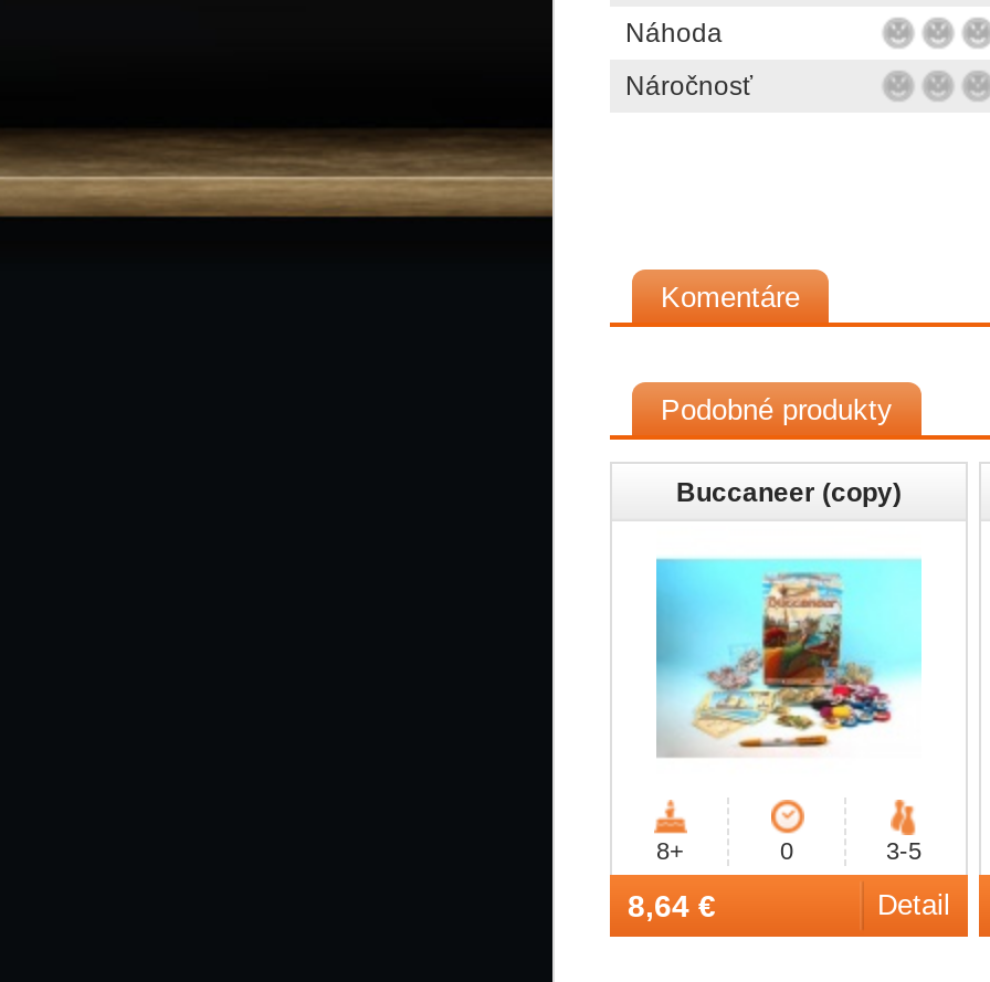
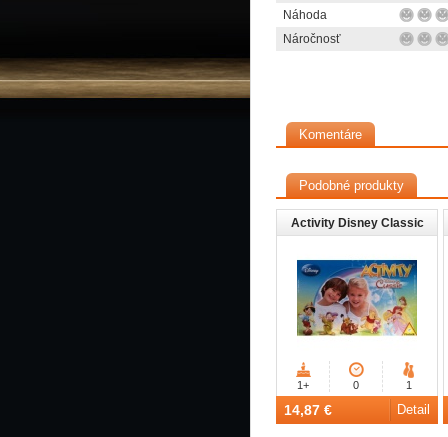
- Buccaneer (copy)
+ Activity Disney Classic

- [image]
- 8+
+ [image]
+ 1+

- 3-5
+ 1

- 8,64 €
+ 14,87 €
